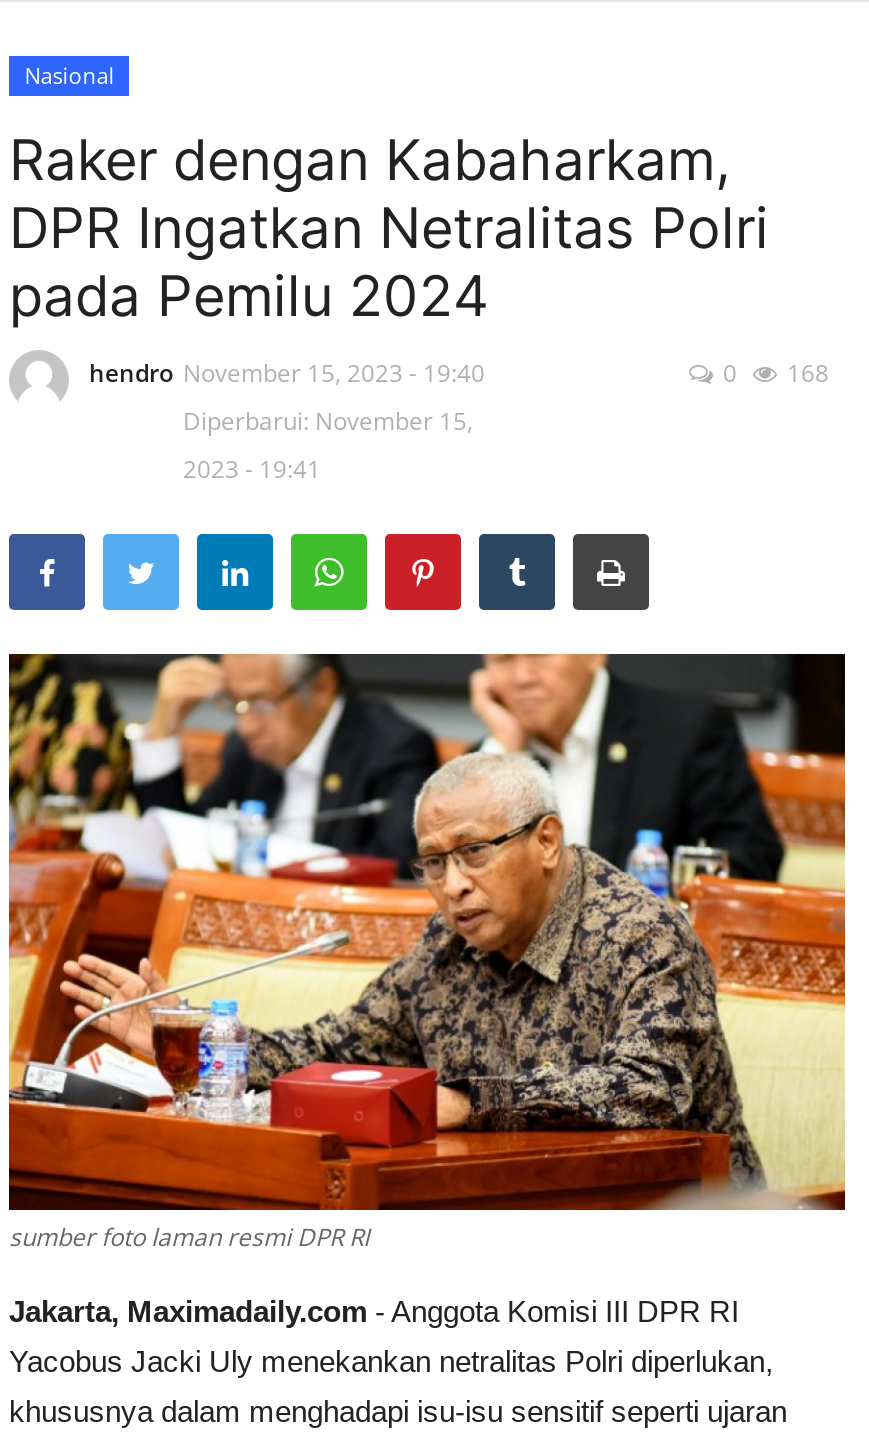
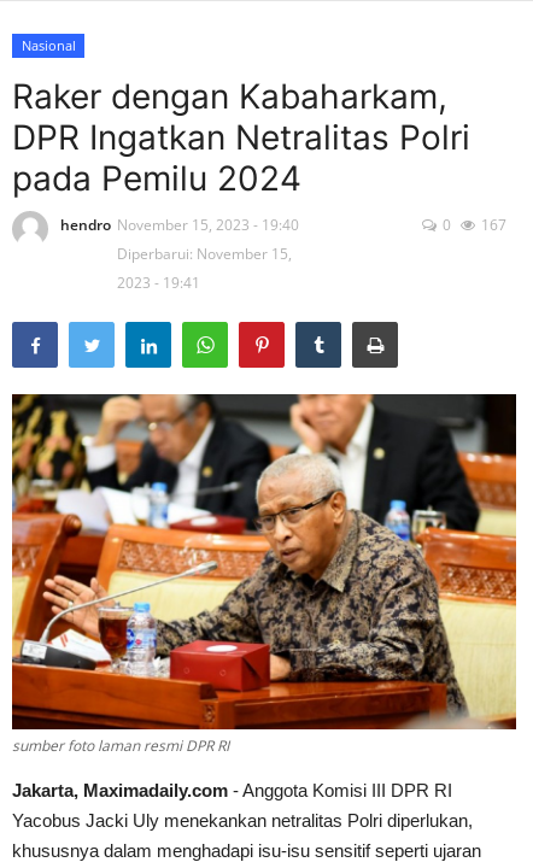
- 0 168
+ 0 167
